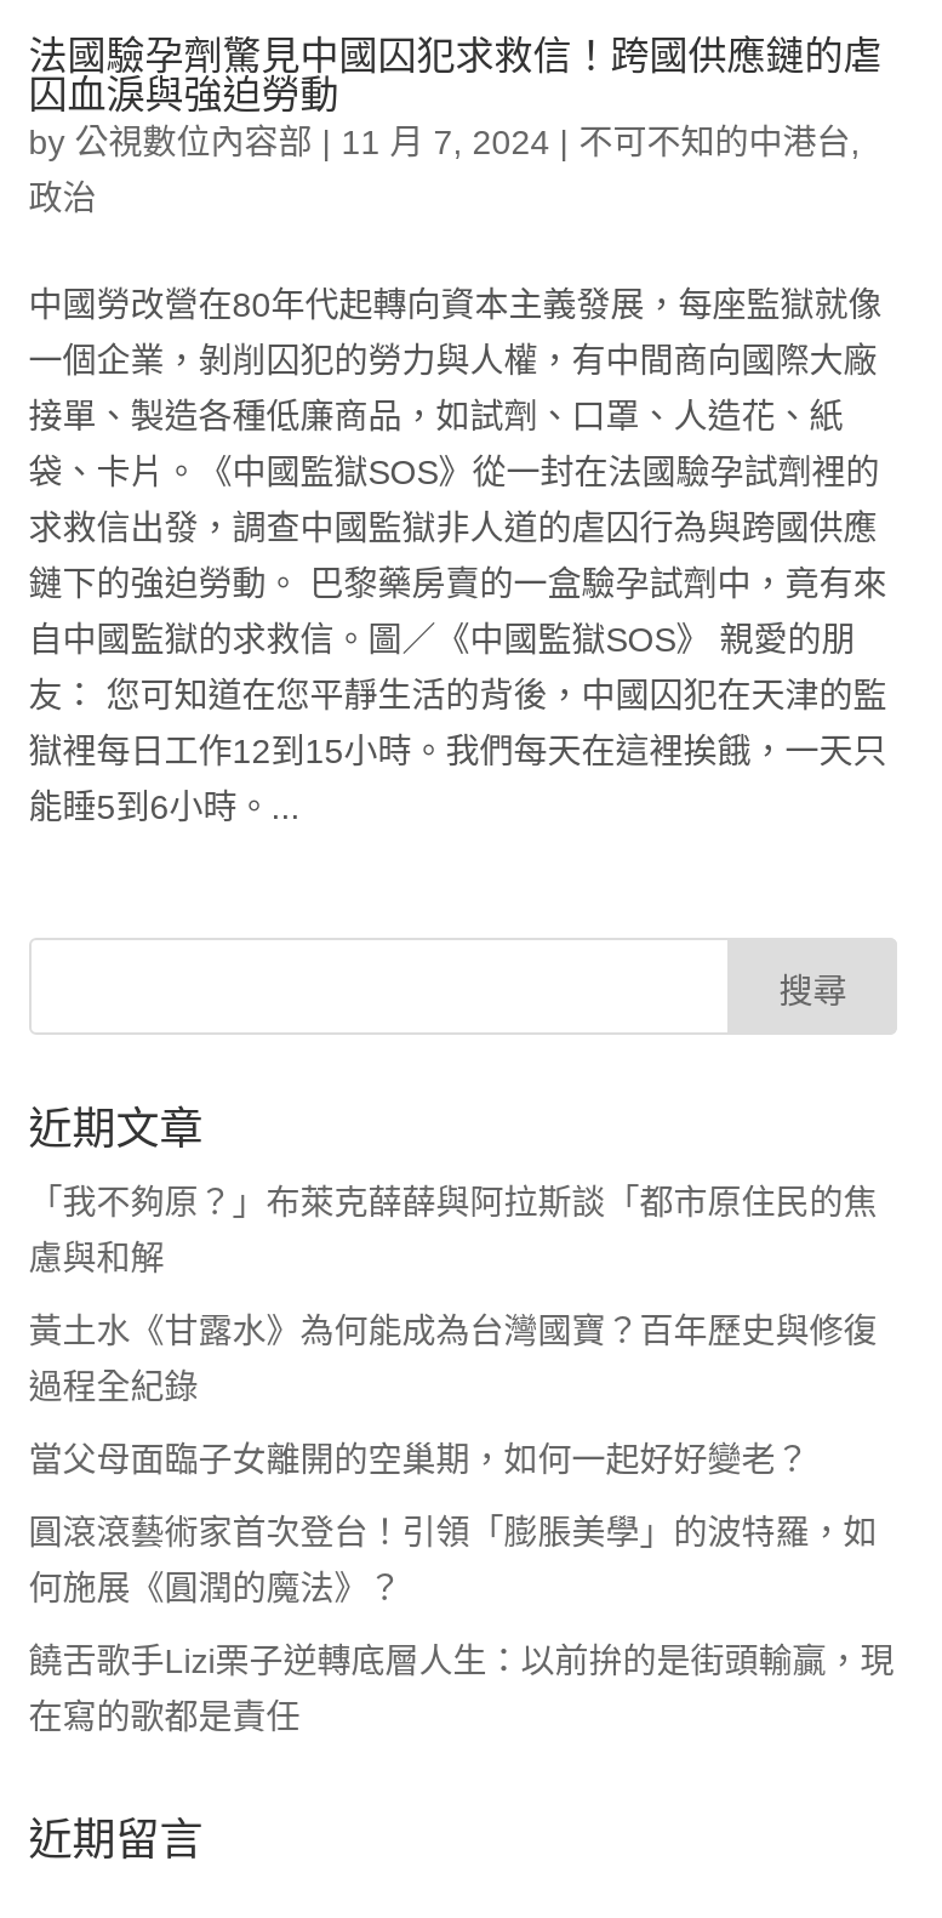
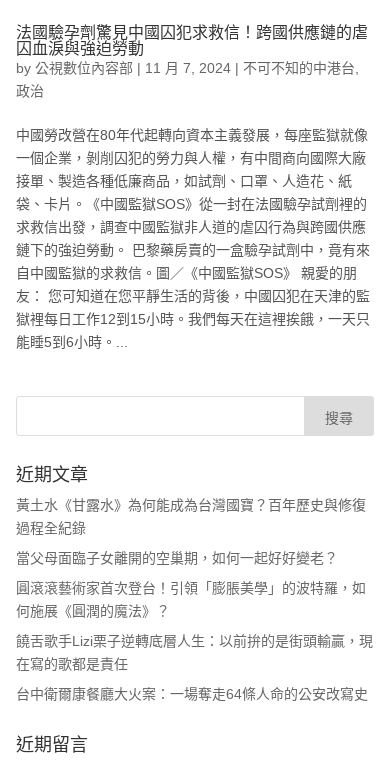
- 「我不夠原？」布萊克薛薛與阿拉斯談「都市原住民的焦
- 慮與和解

moved up: 黃土水《甘露水》為何能成為台灣國寶？百年歷史與修復 | 過程全紀錄 | 當父母面臨子女離開的空巢期，如何一起好好變老？ | 圓滾滾藝術家首次登台！引領「膨脹美學」的波特羅，如 | 何施展《圓潤的魔法》？ | 饒舌歌手Lizi栗子逆轉底層人生：以前拚的是街頭輸贏，現 | 在寫的歌都是責任

+ 台中衛爾康餐廳大火案：一場奪走64條人命的公安改寫史
